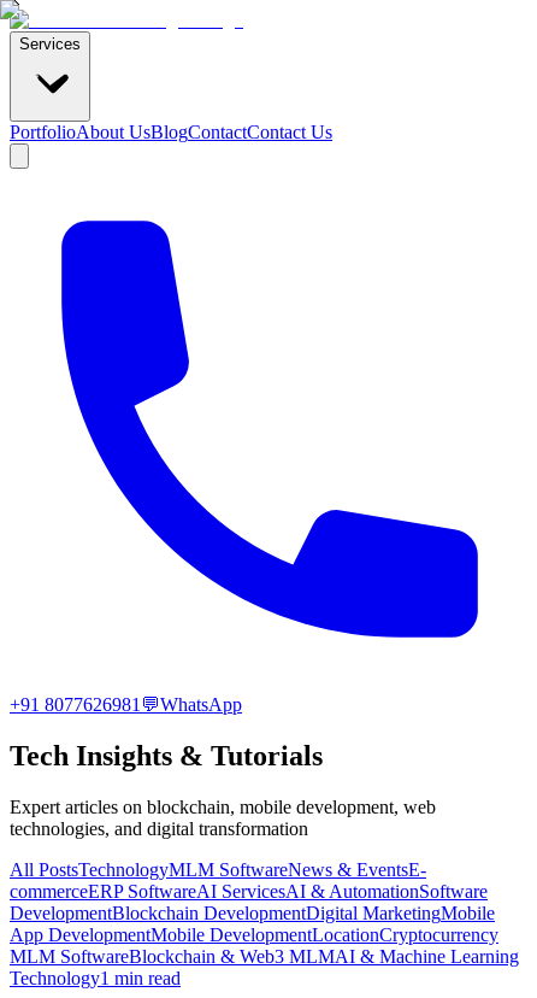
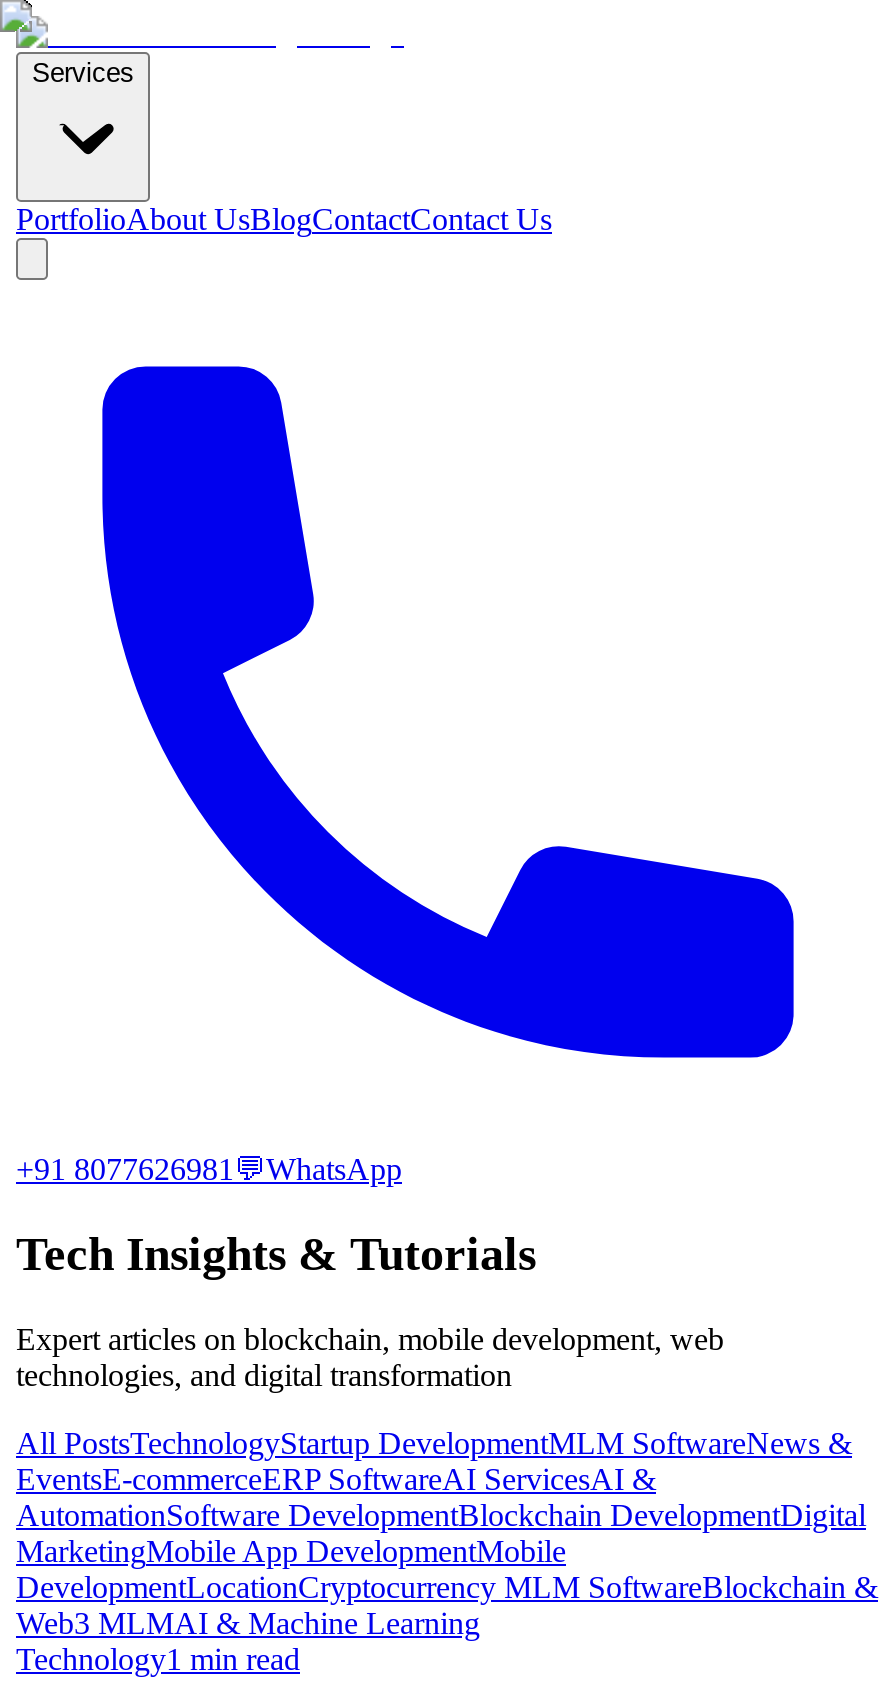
- All PostsTechnologyMLM SoftwareNews & EventsE-
- commerceERP SoftwareAI ServicesAI & AutomationSoftware
- DevelopmentBlockchain DevelopmentDigital MarketingMobile
- App DevelopmentMobile DevelopmentLocationCryptocurrency
- MLM SoftwareBlockchain & Web3 MLMAI & Machine Learning
+ All PostsTechnologyStartup DevelopmentMLM SoftwareNews &
+ EventsE-commerceERP SoftwareAI ServicesAI &
+ AutomationSoftware DevelopmentBlockchain DevelopmentDigital
+ MarketingMobile App DevelopmentMobile
+ DevelopmentLocationCryptocurrency MLM SoftwareBlockchain &
+ Web3 MLMAI & Machine Learning
